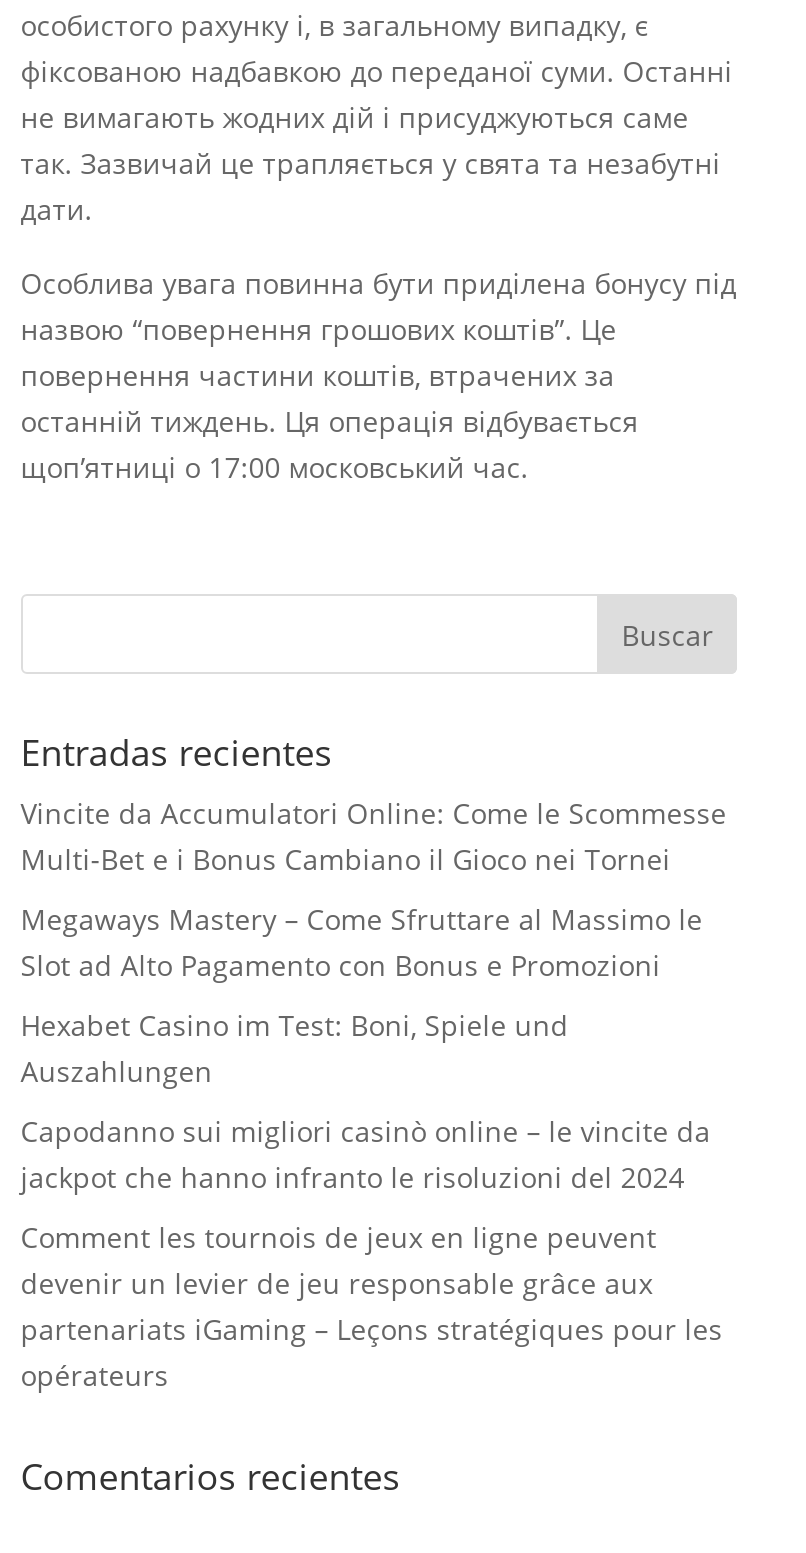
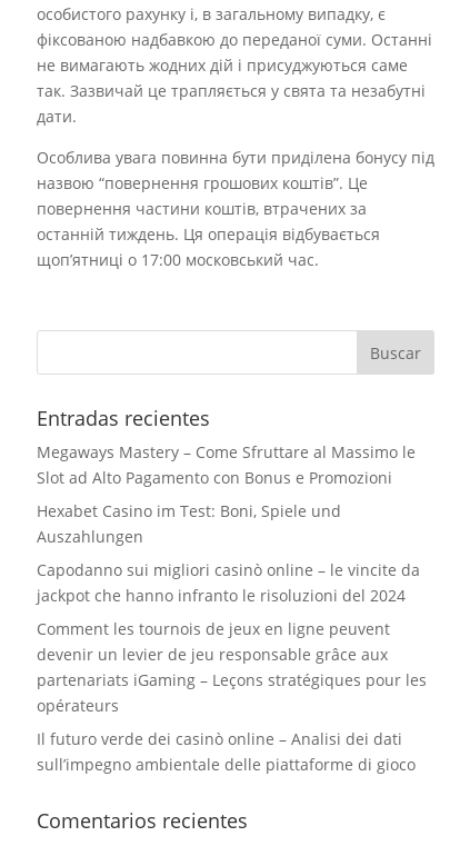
- Vincite da Accumulatori Online: Come le Scommesse
- Multi‑Bet e i Bonus Cambiano il Gioco nei Tornei

moved up: Megaways Mastery – Come Sfruttare al Massimo le | Slot ad Alto Pagamento con Bonus e Promozioni | Hexabet Casino im Test: Boni, Spiele und | ... | partenariats iGaming – Leçons stratégiques pour les | opérateurs

+ Il futuro verde dei casinò online – Analisi dei dati
+ sull’impegno ambientale delle piattaforme di gioco
